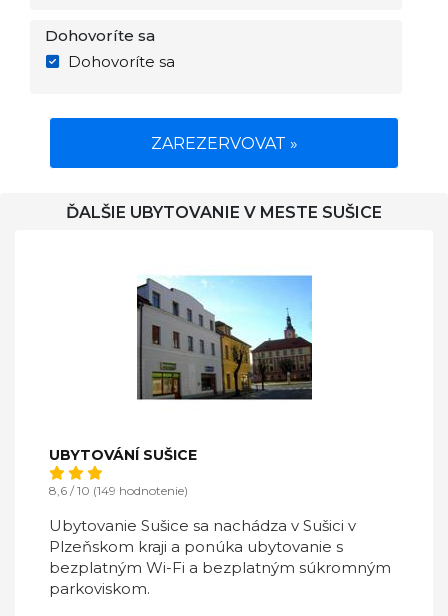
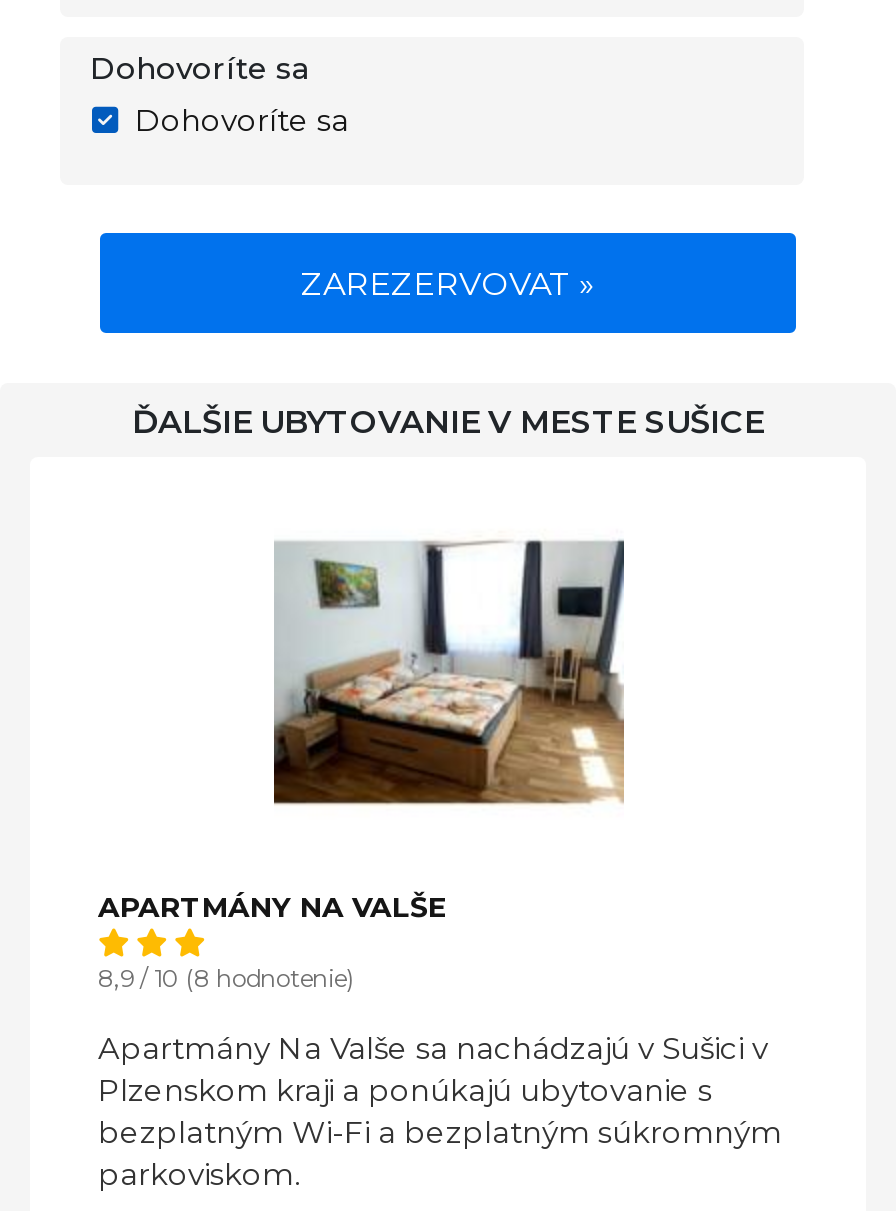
- [image]
+ [image]

- UBYTOVÁNÍ SUŠICE
+ APARTMÁNY NA VALŠE

- 8,6 / 10 (149 hodnotenie)
+ 8,9 / 10 (8 hodnotenie)

- Ubytovanie Sušice sa nachádza v Sušici v
- Plzeňskom kraji a ponúka ubytovanie s
+ Apartmány Na Valše sa nachádzajú v Sušici v
+ Plzenskom kraji a ponúkajú ubytovanie s
